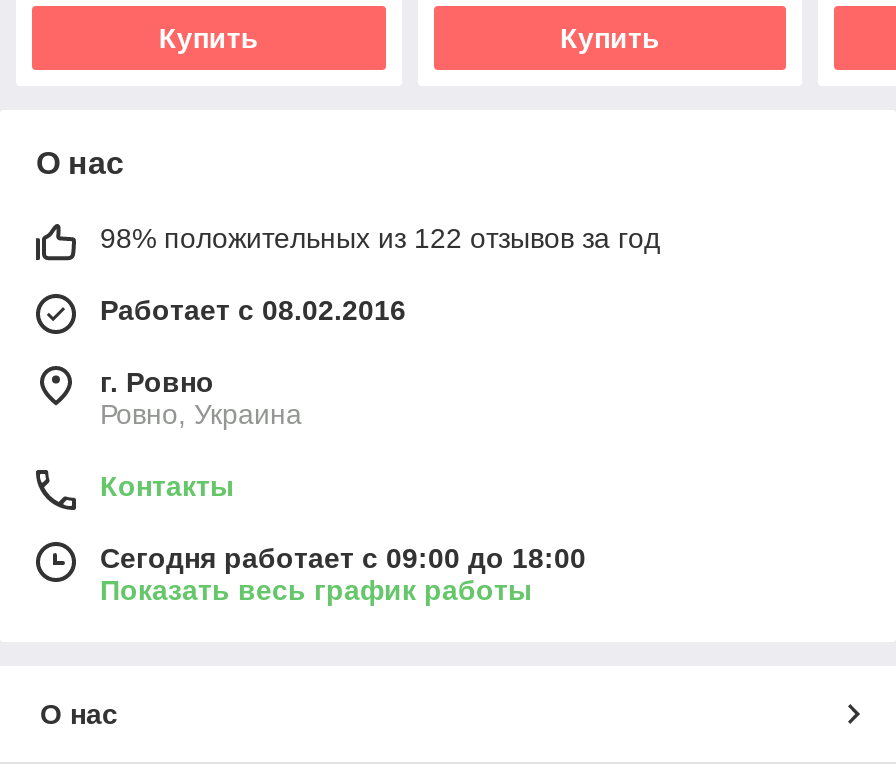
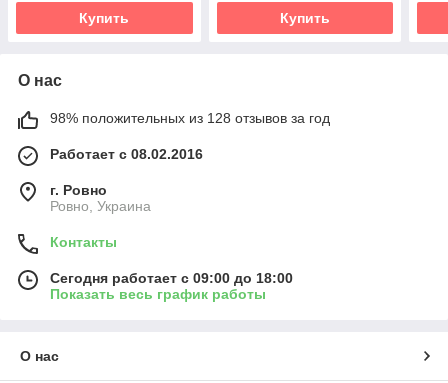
- 98% положительных из 122 отзывов за год
+ 98% положительных из 128 отзывов за год
